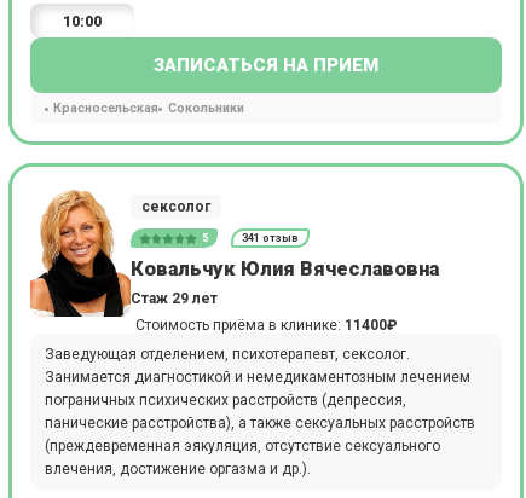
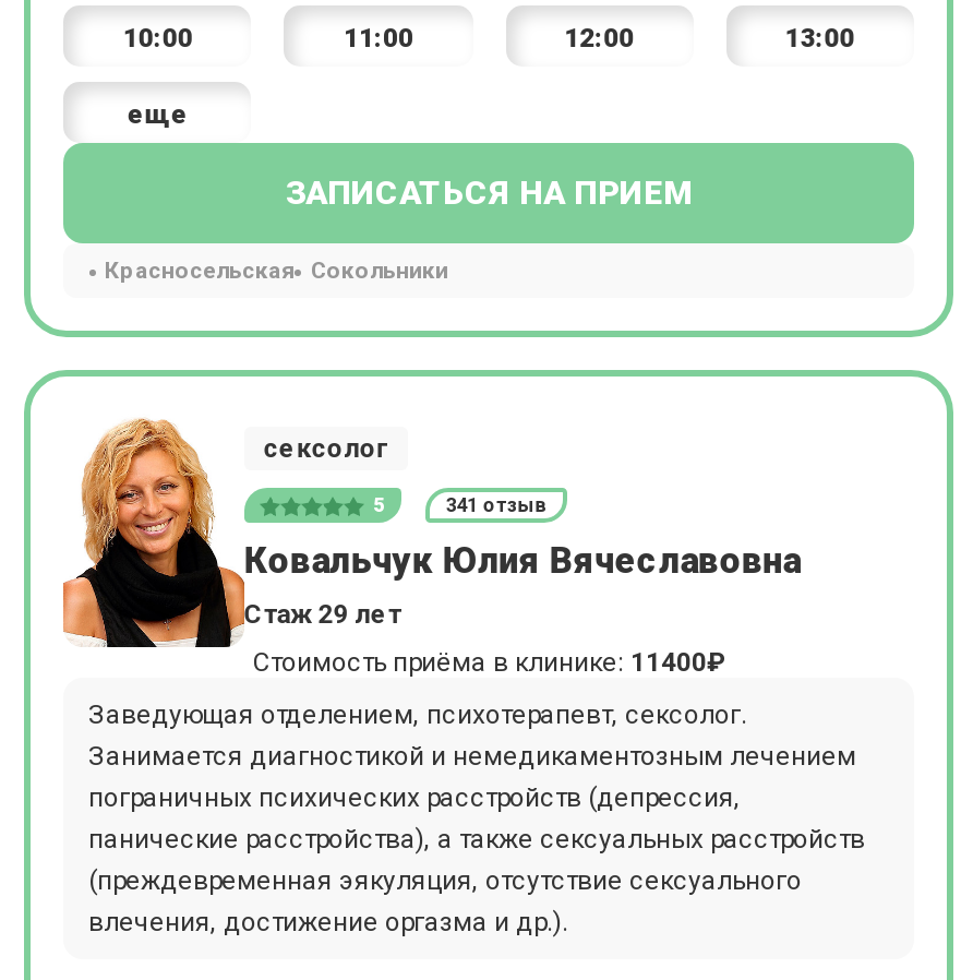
+ 11:00
+ 12:00
+ 13:00
+ еще
